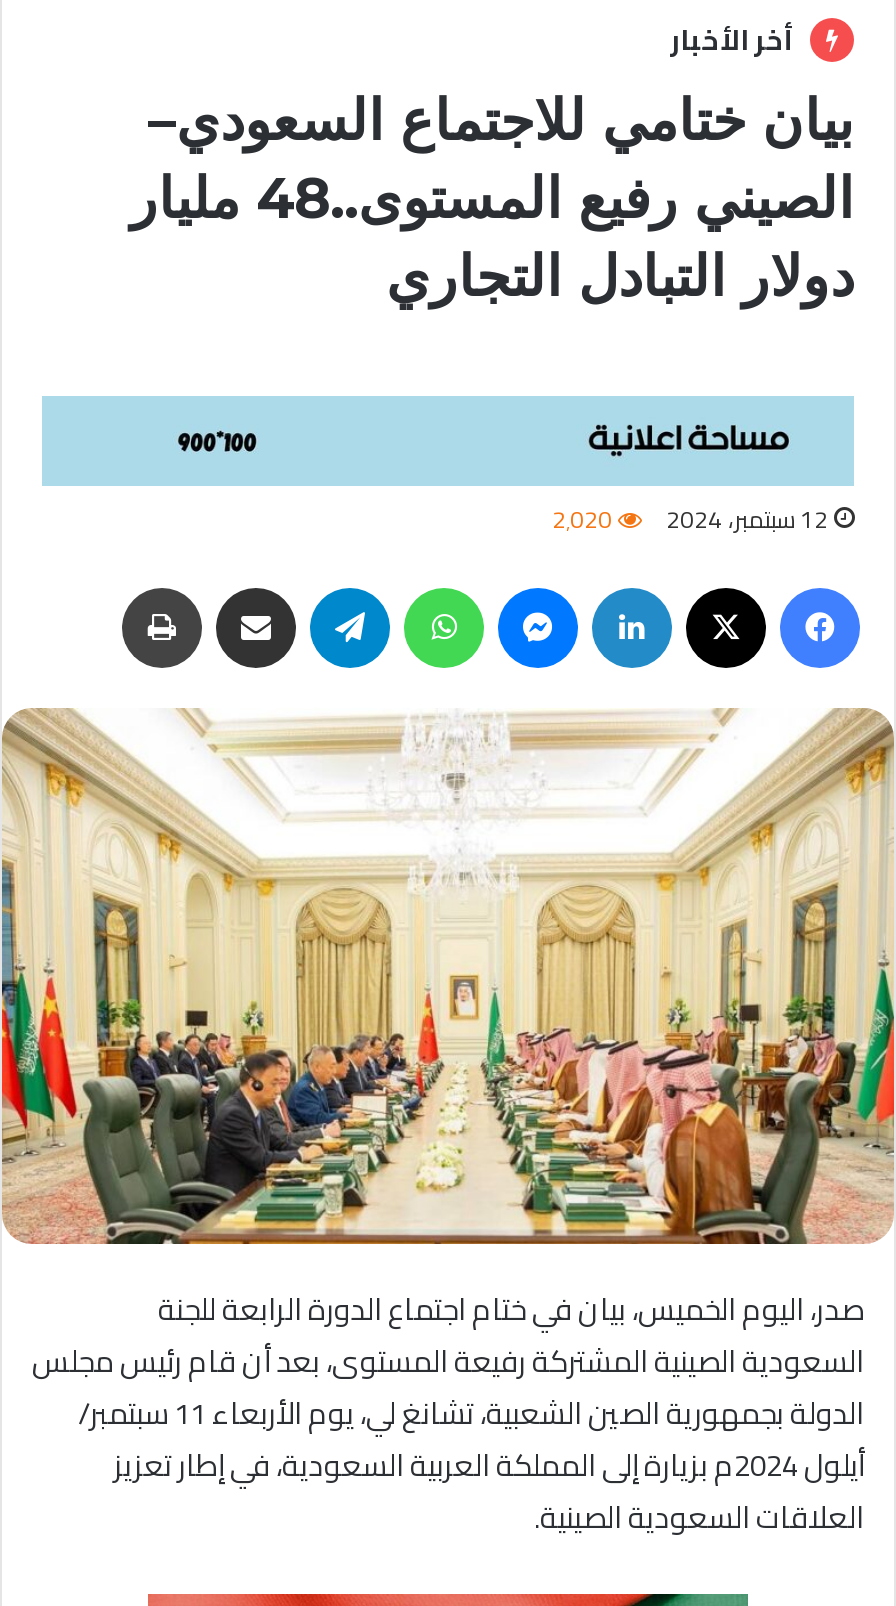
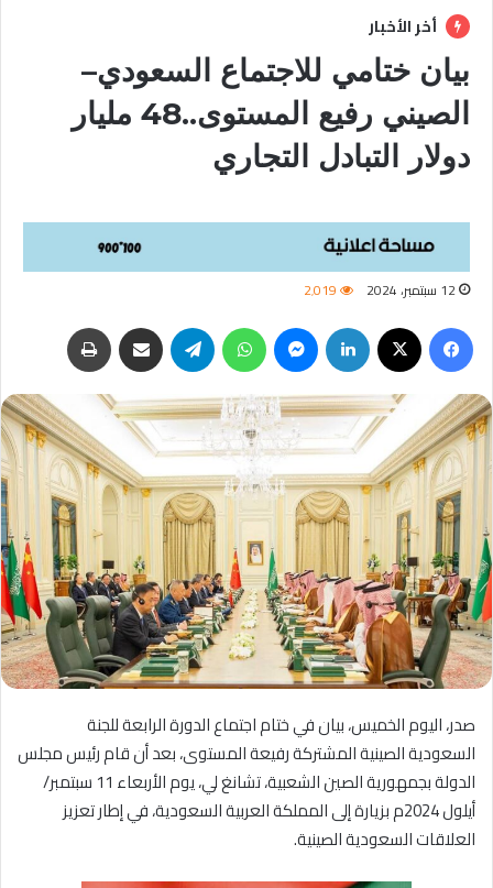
- 2٬020
+ 2٬019
